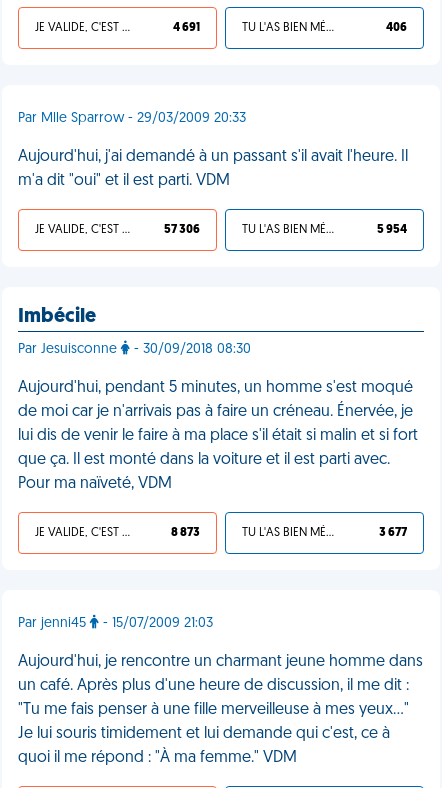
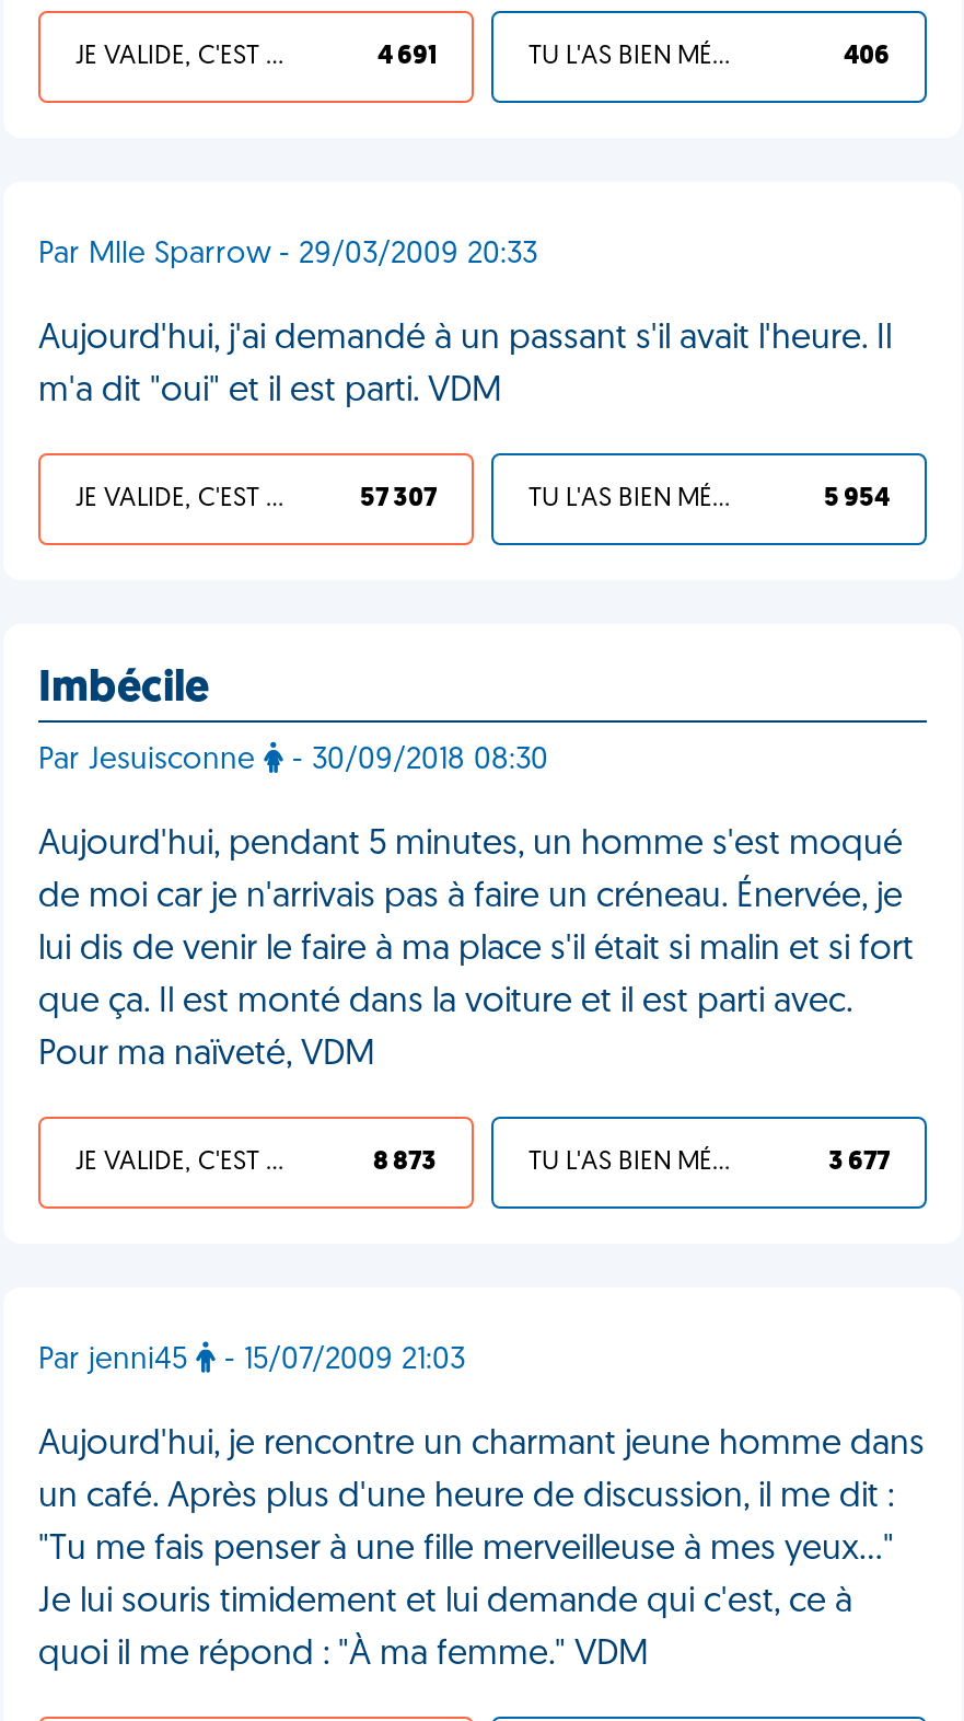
- 57 306
+ 57 307
